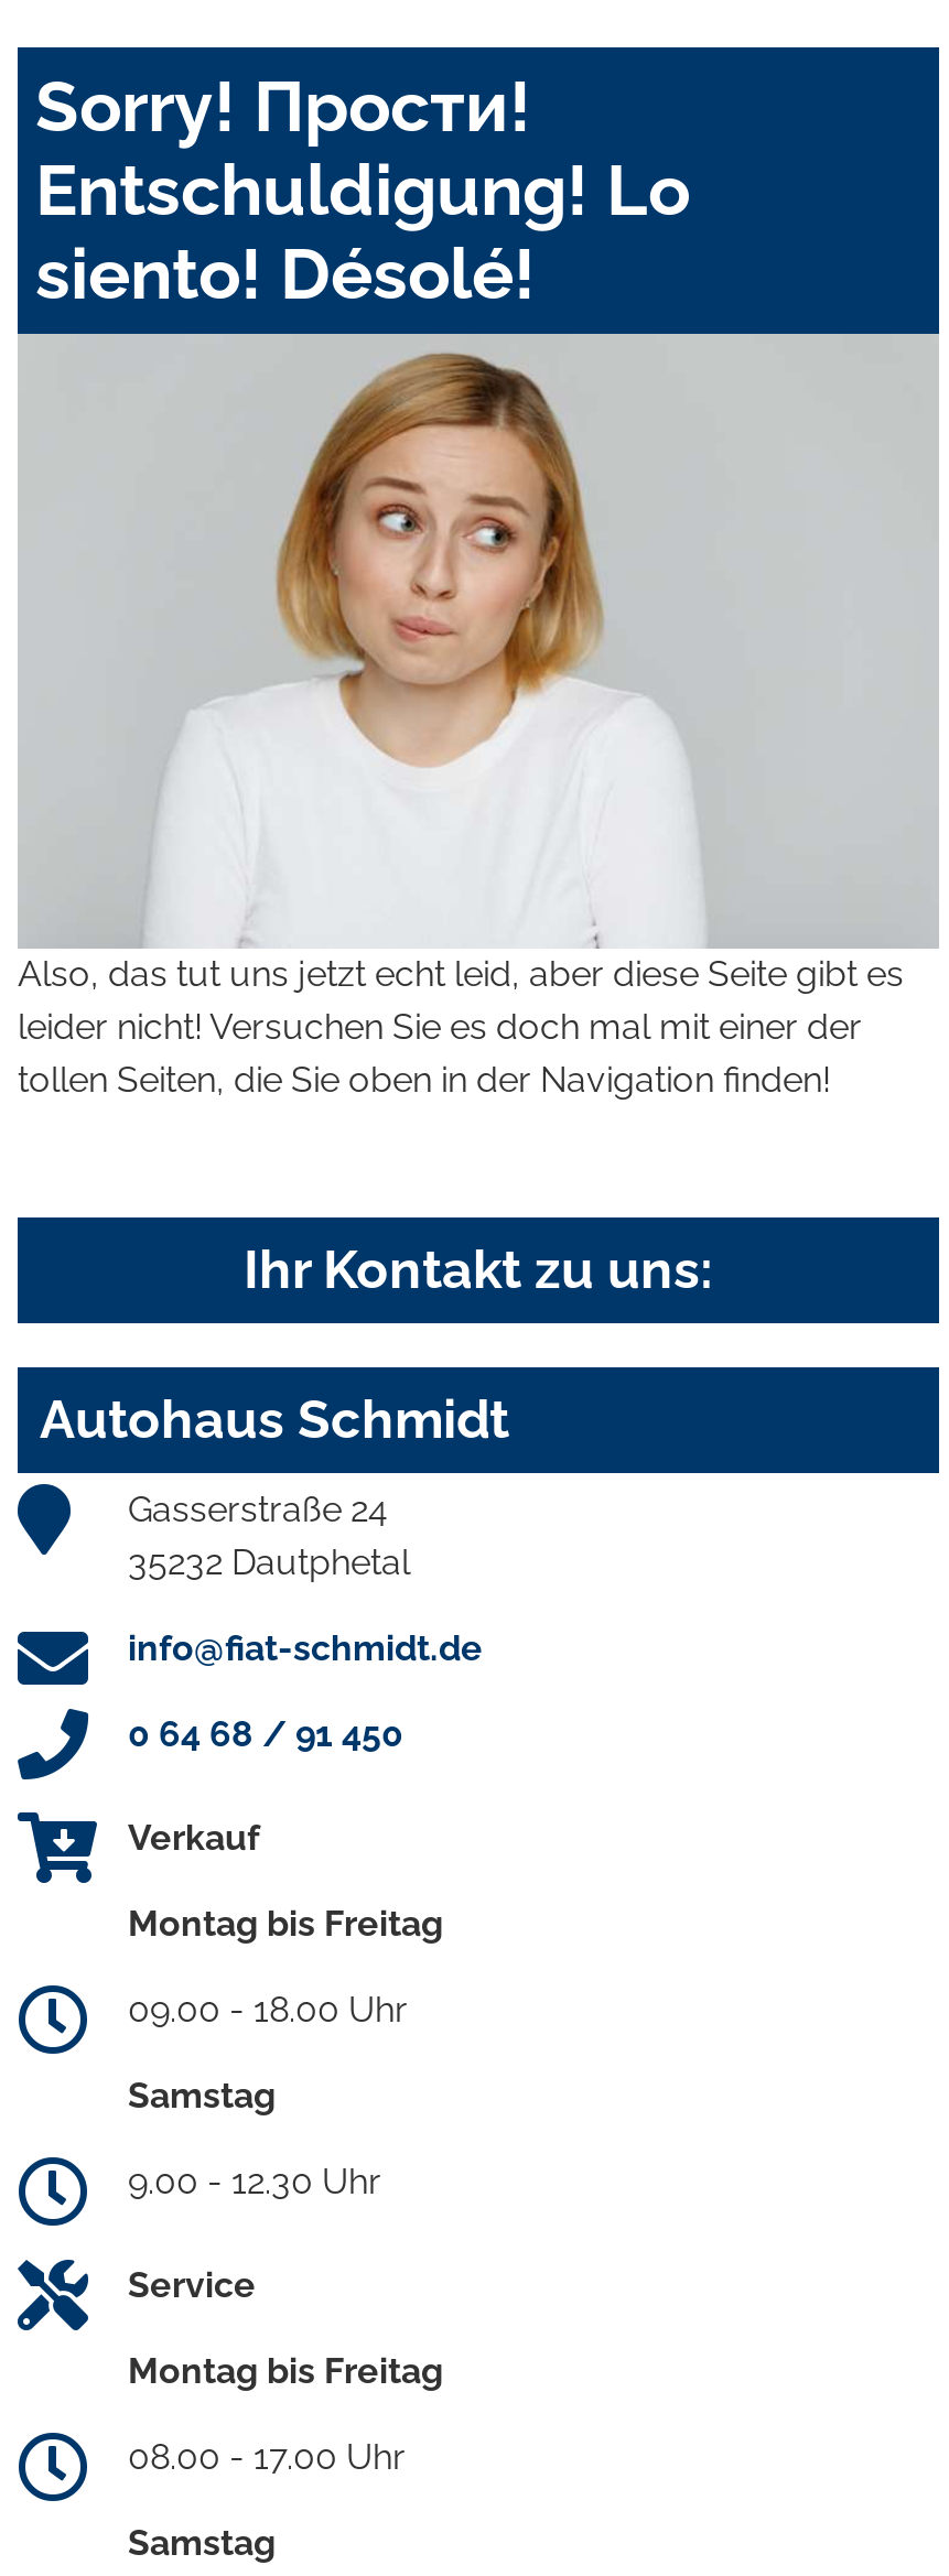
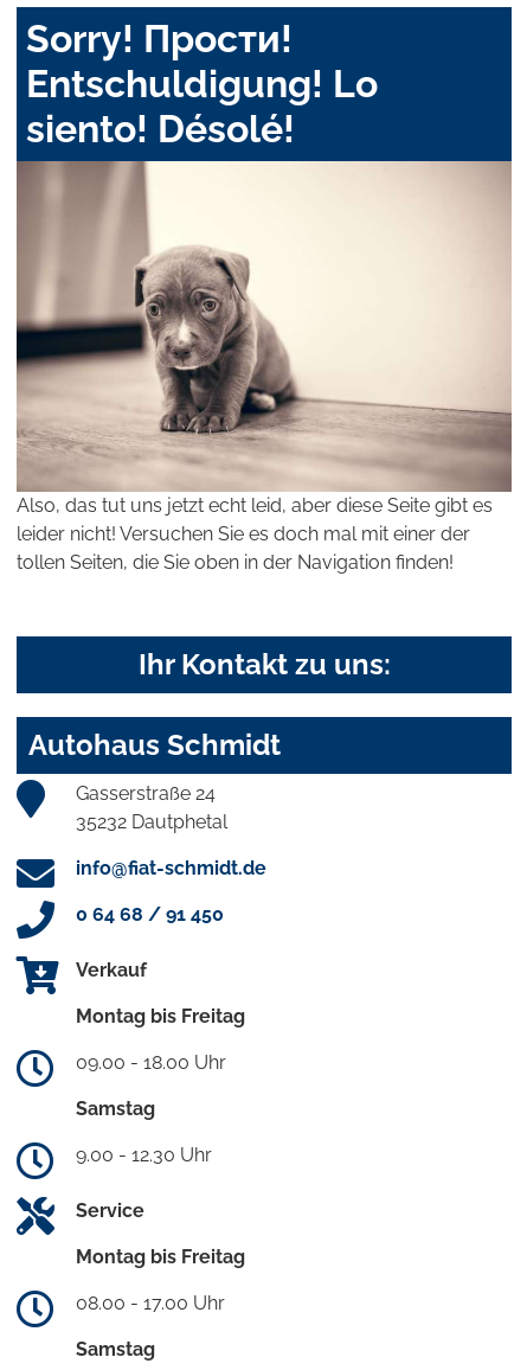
- [image]
+ [image]
